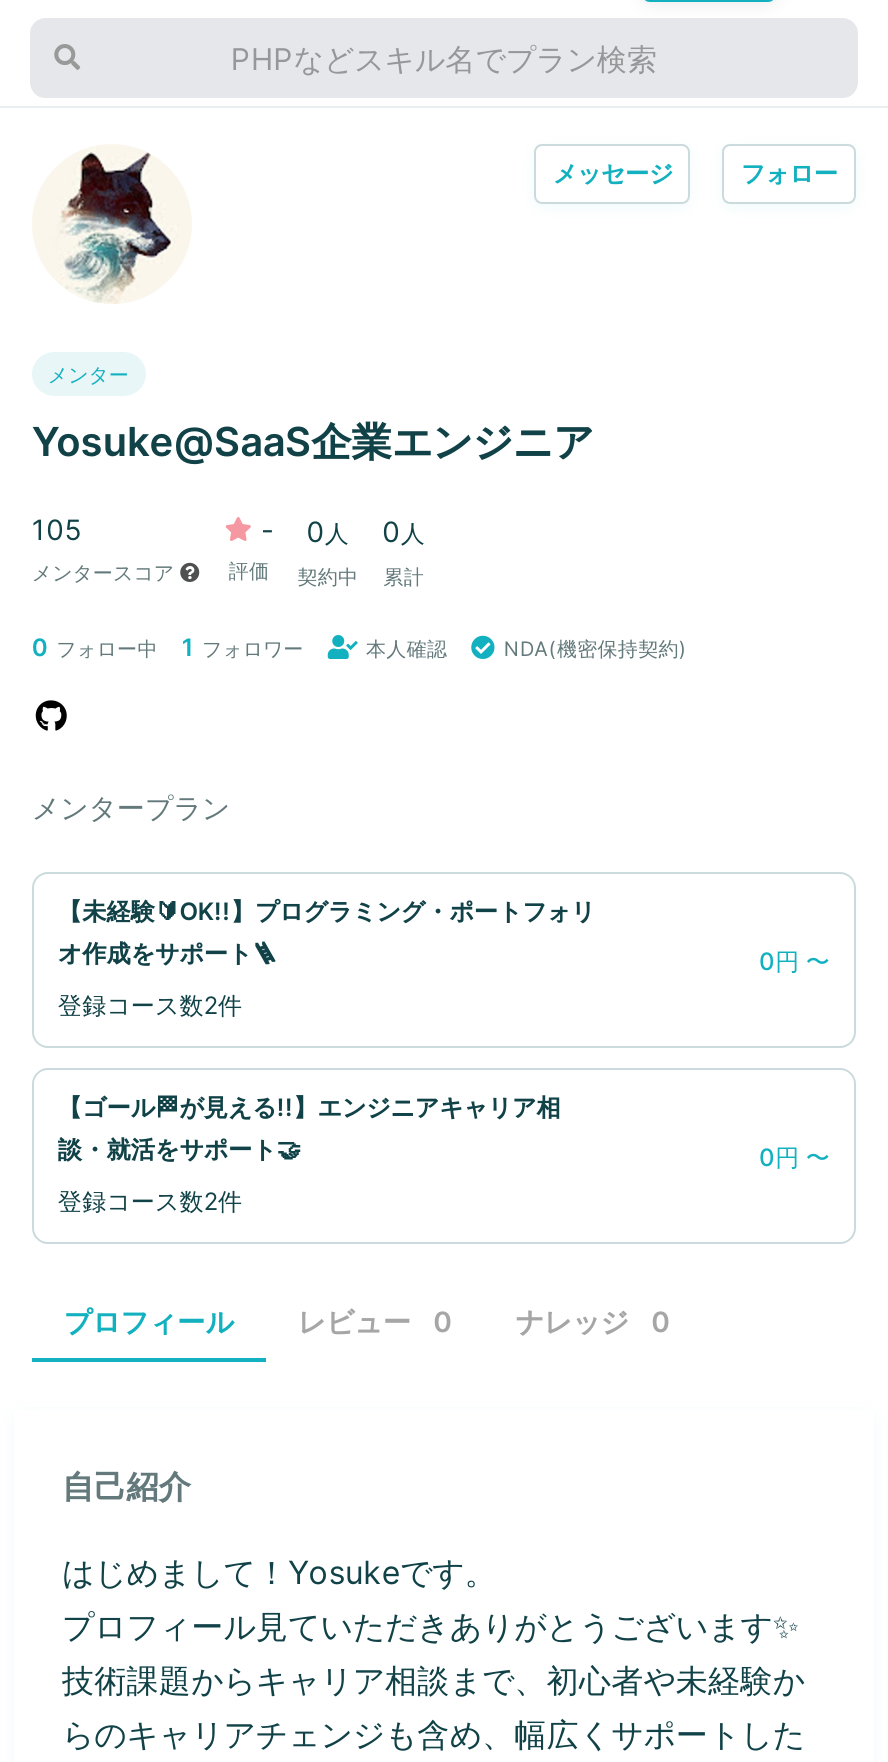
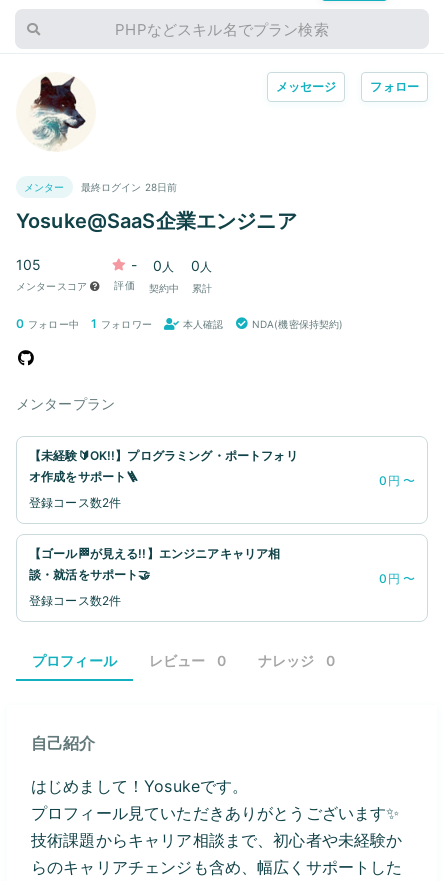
+ 最終ログイン 28日前
